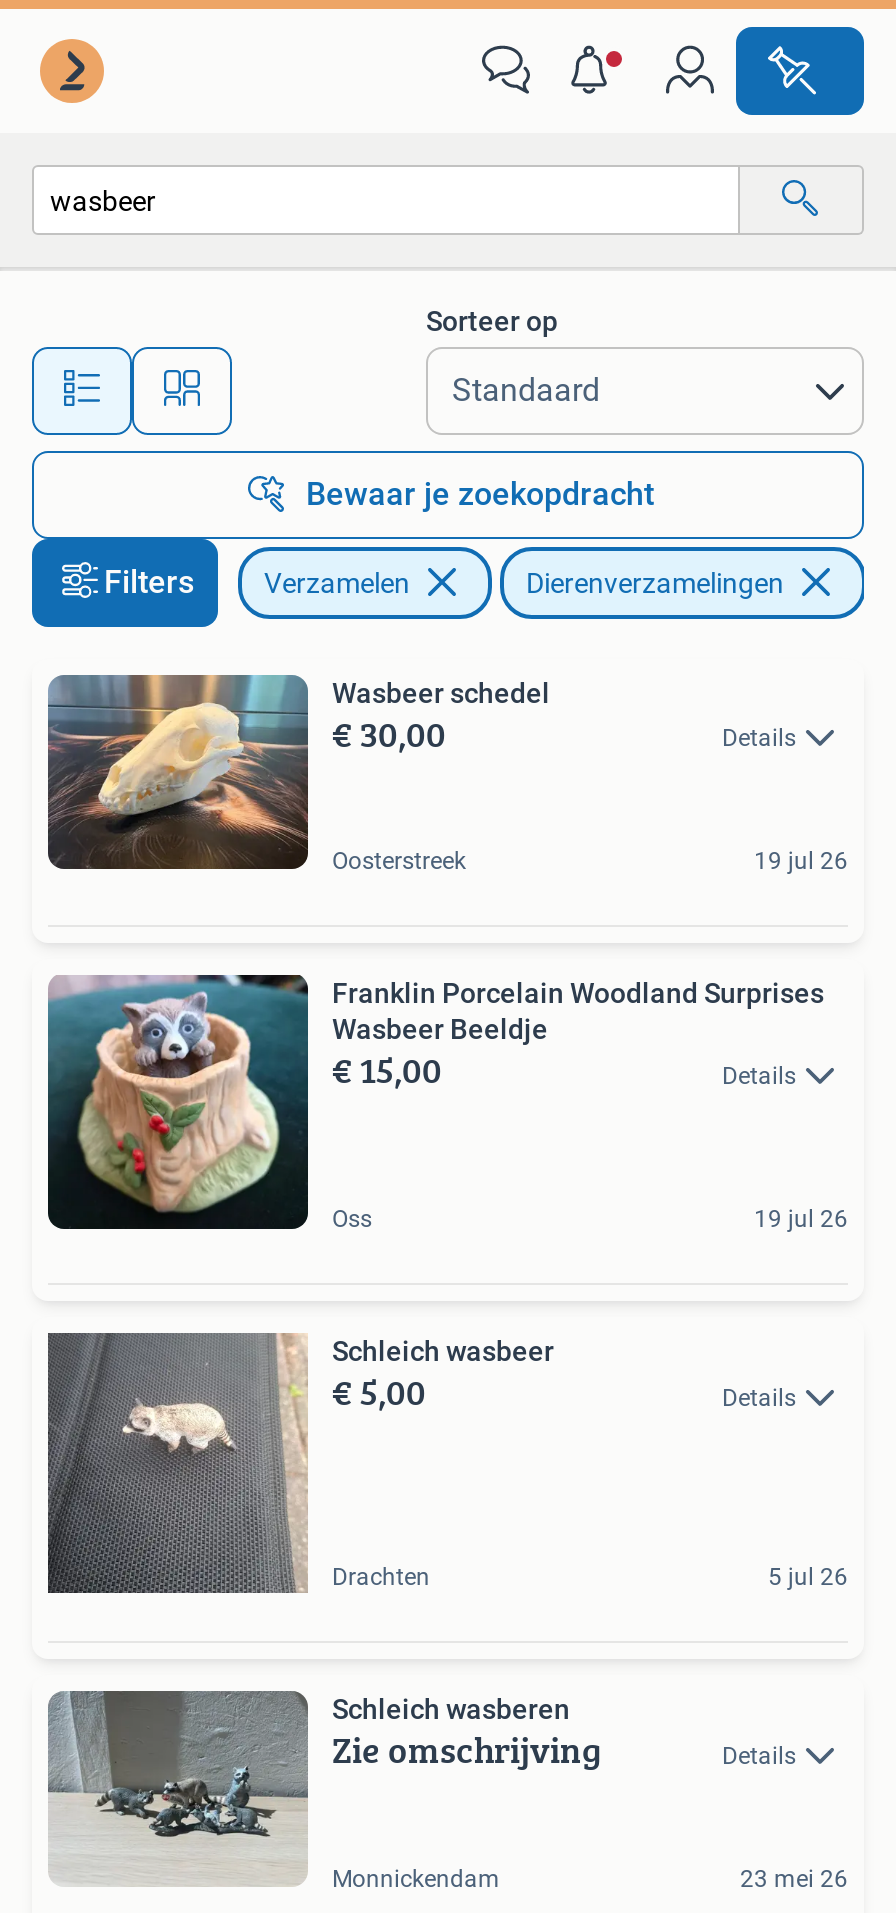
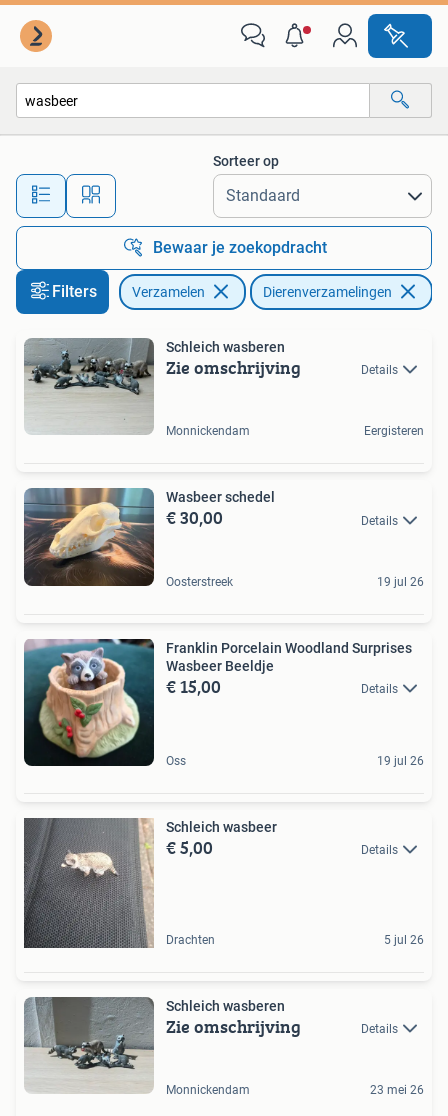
+ [image]
+ Schleich wasberen
+ Zie omschrijving
+ Details

+ Monnickendam
+ Eergisteren
